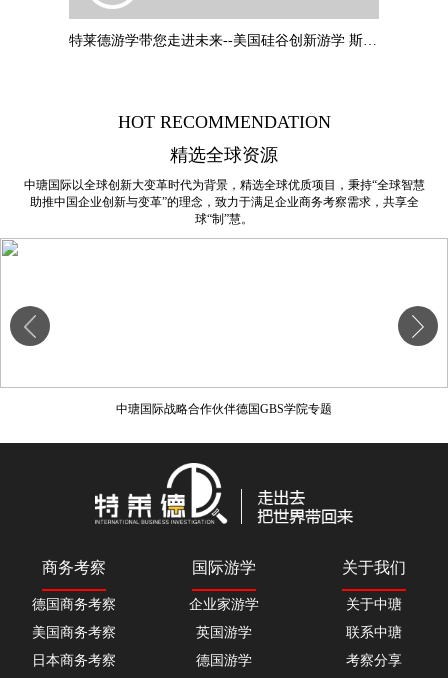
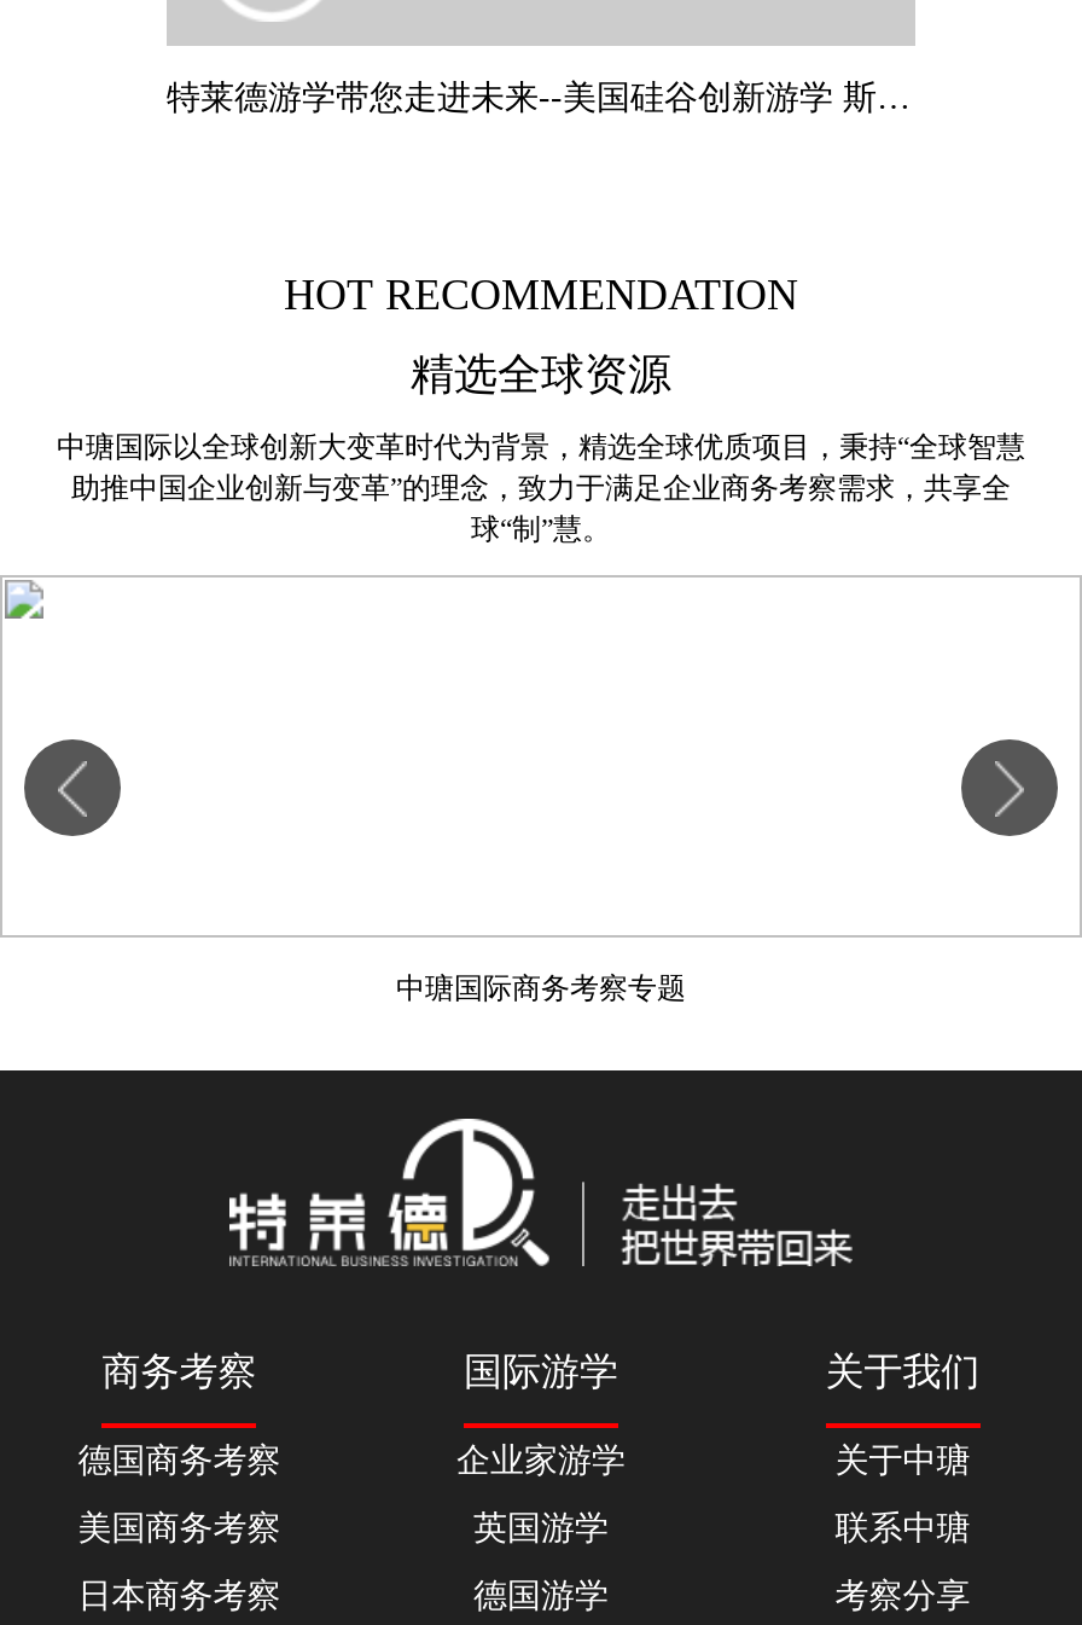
- 中瑭国际战略合作伙伴德国GBS学院专题
+ 中瑭国际商务考察专题
